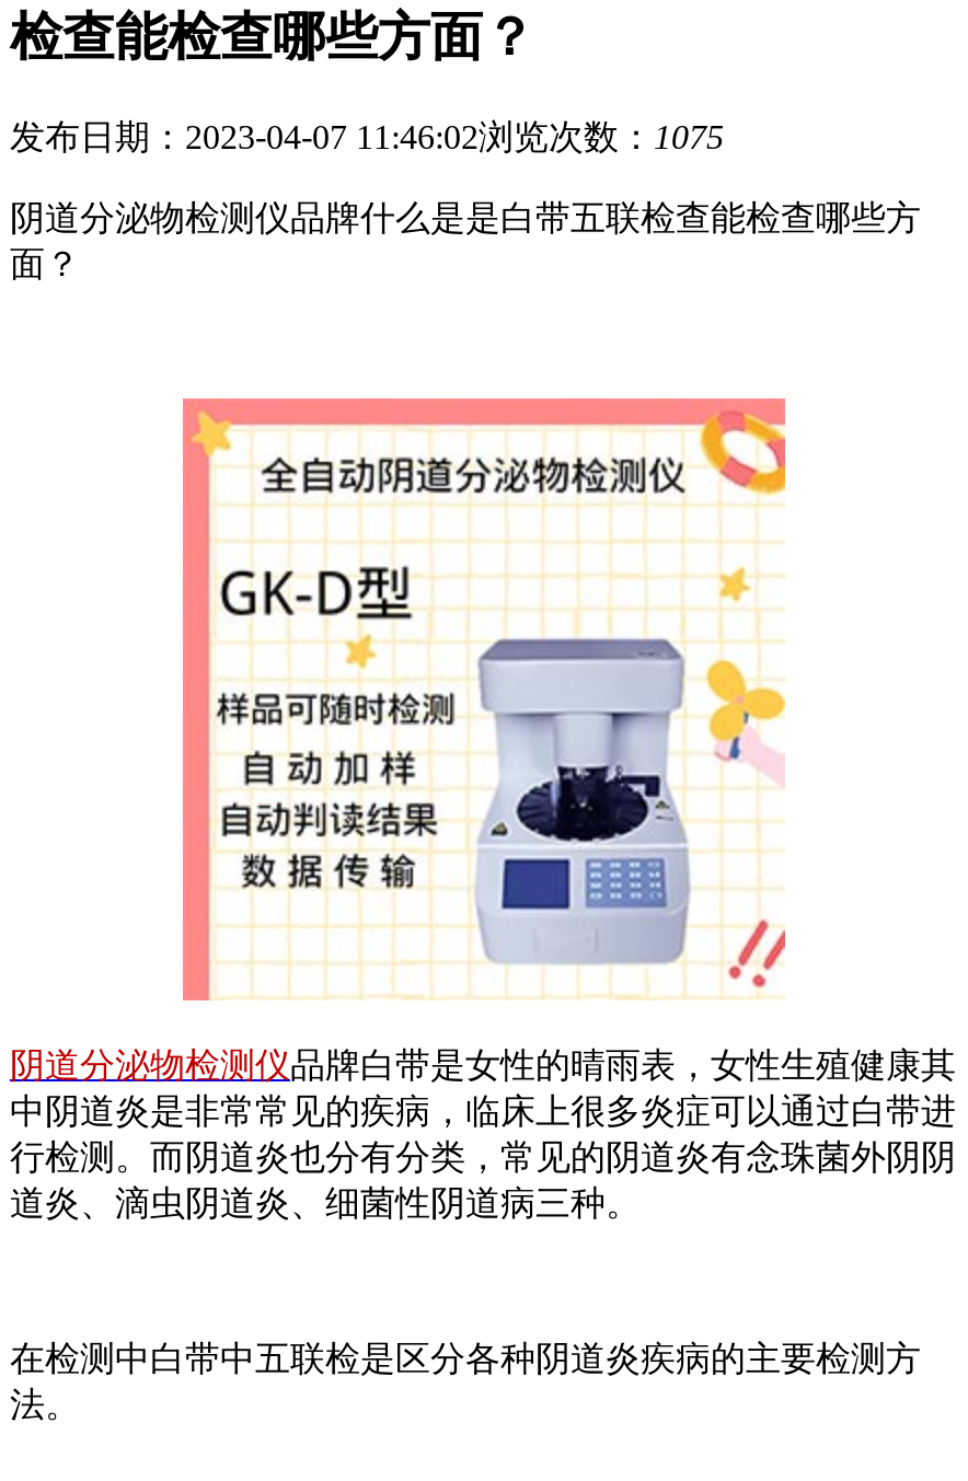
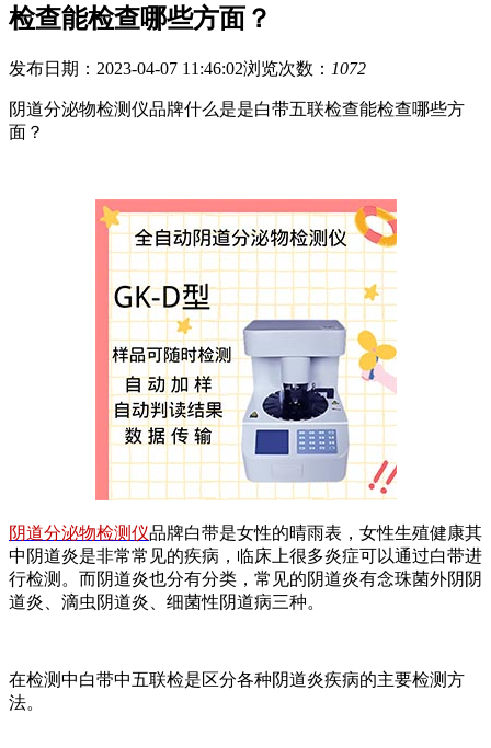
- 发布日期：2023-04-07 11:46:02浏览次数：1075
+ 发布日期：2023-04-07 11:46:02浏览次数：1072
